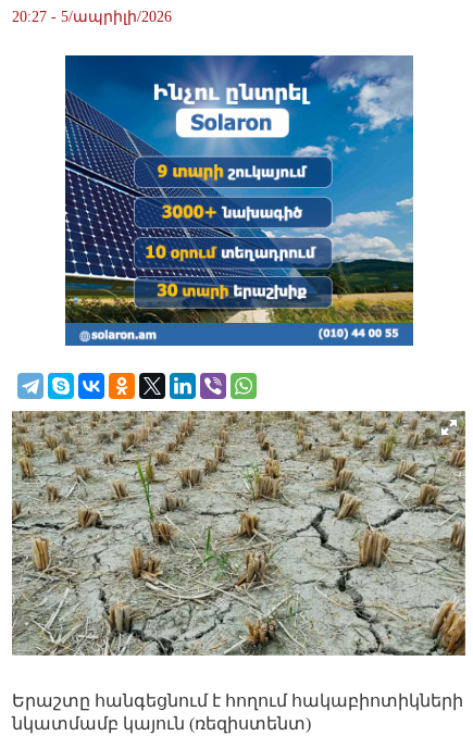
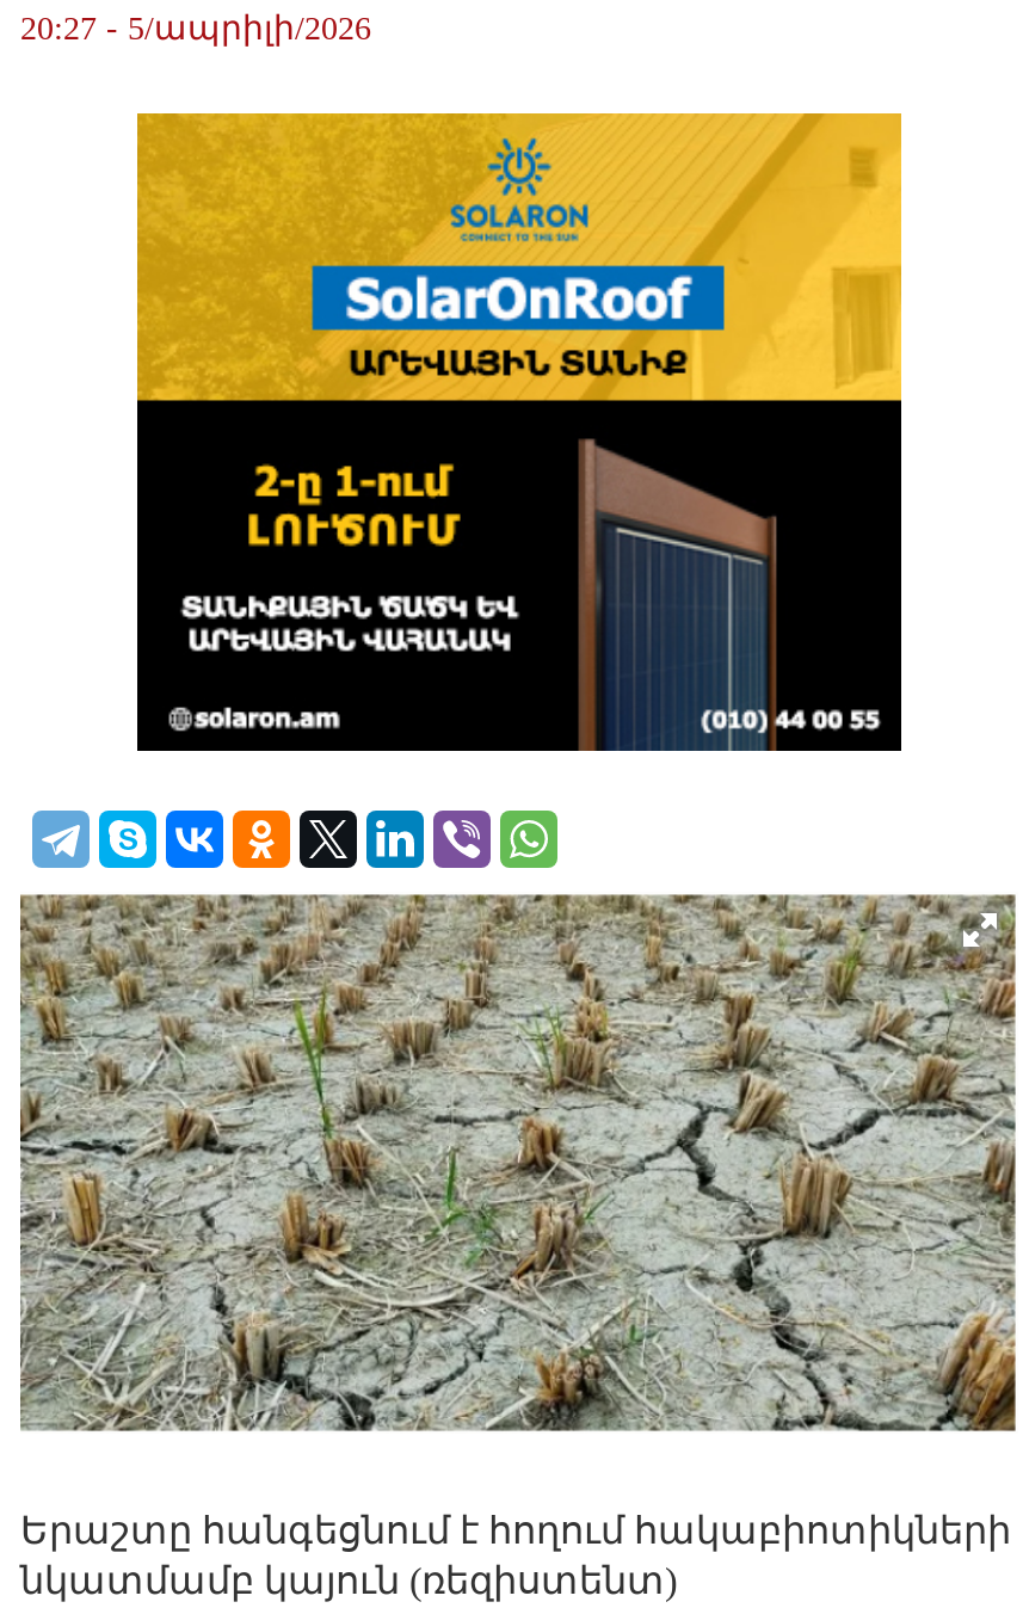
- [image]
+ [image]
